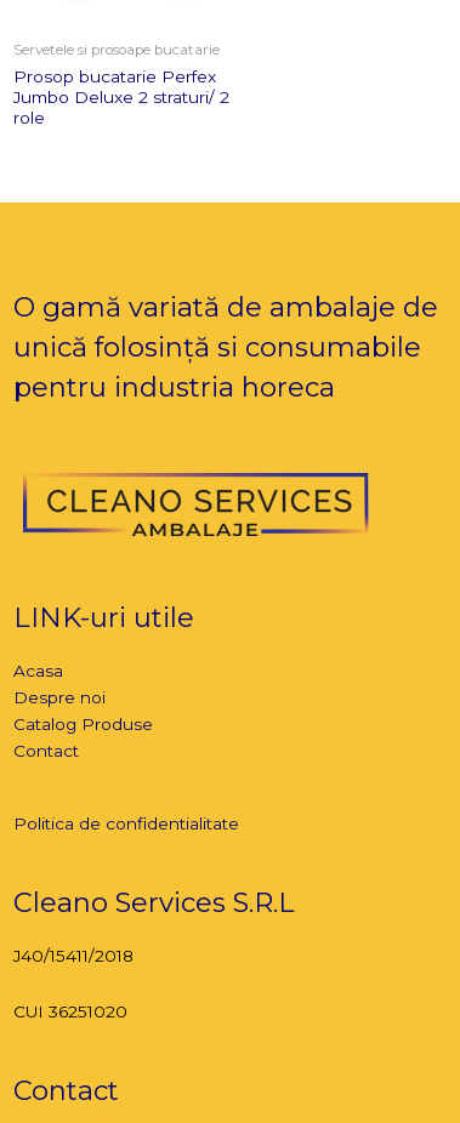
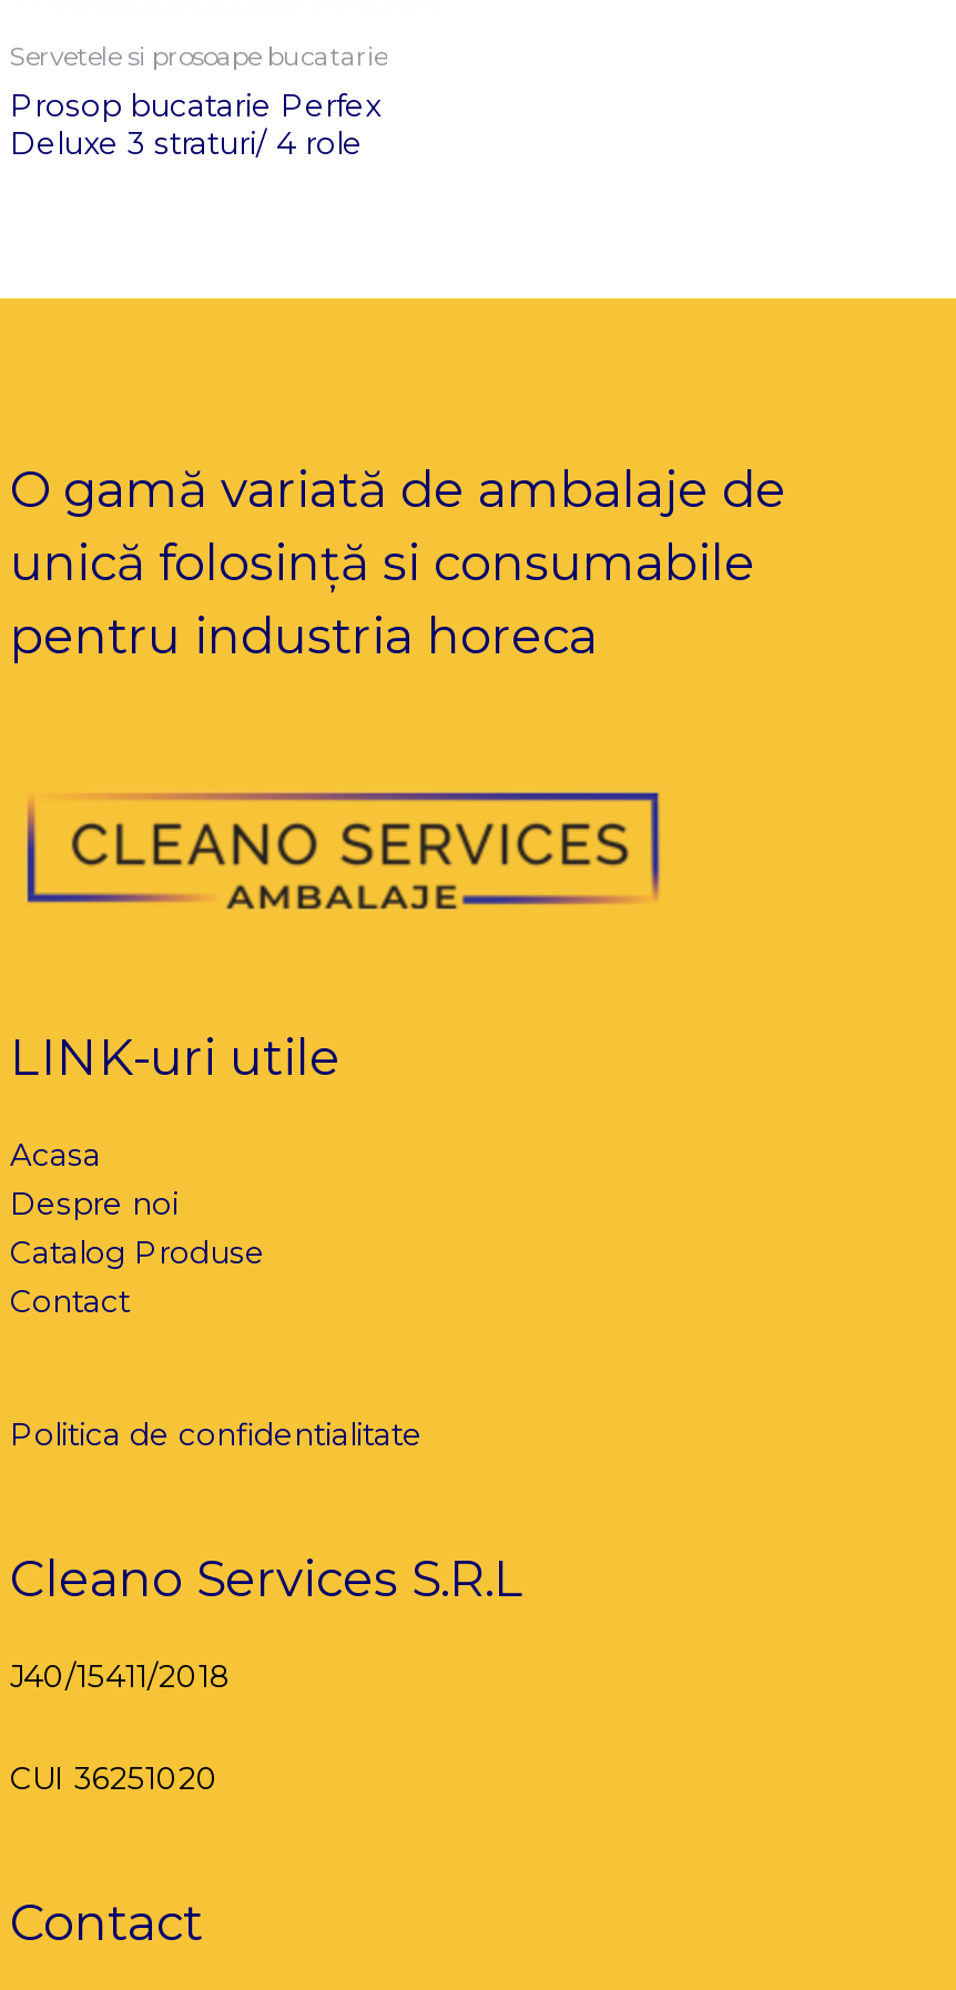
- Jumbo Deluxe 2 straturi/ 2
- role
+ Deluxe 3 straturi/ 4 role
